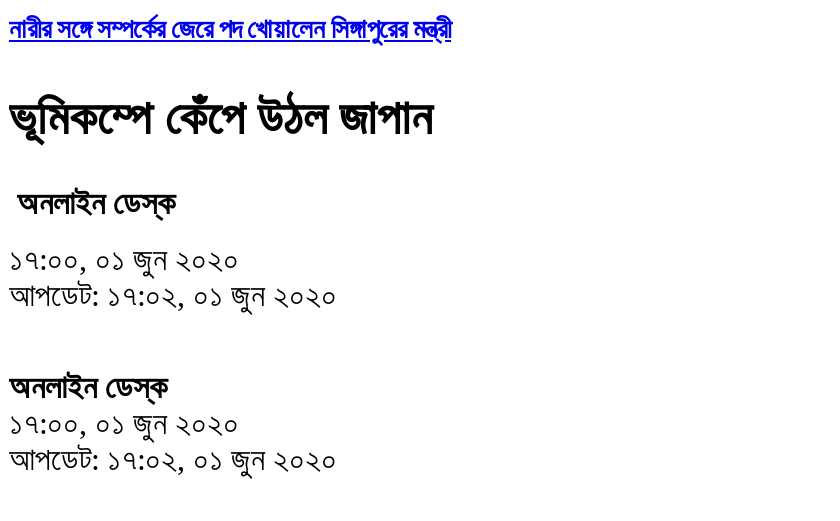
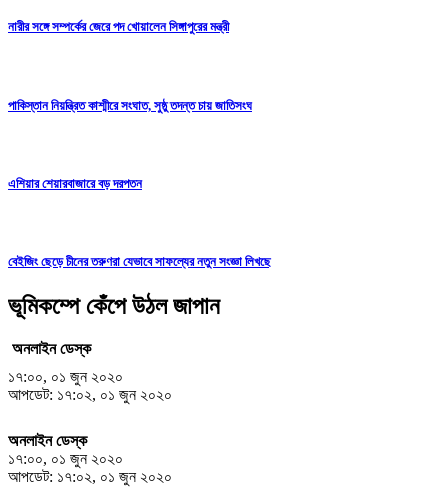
+ পাকিস্তান নিয়ন্ত্রিত কাশ্মীরে সংঘাত, সুষ্ঠু তদন্ত চায় জাতিসংঘ

+ এশিয়ার শেয়ারবাজারে বড় দরপতন

+ বেইজিং ছেড়ে চীনের তরুণরা যেভাবে সাফল্যের নতুন সংজ্ঞা লিখছে
